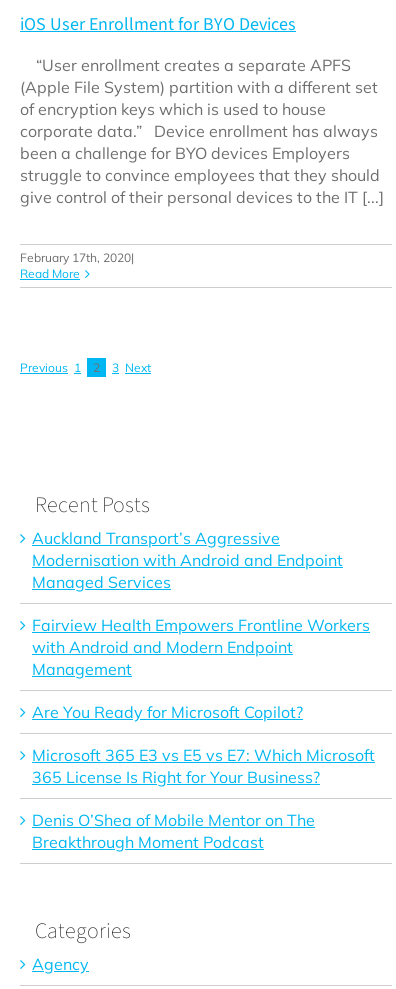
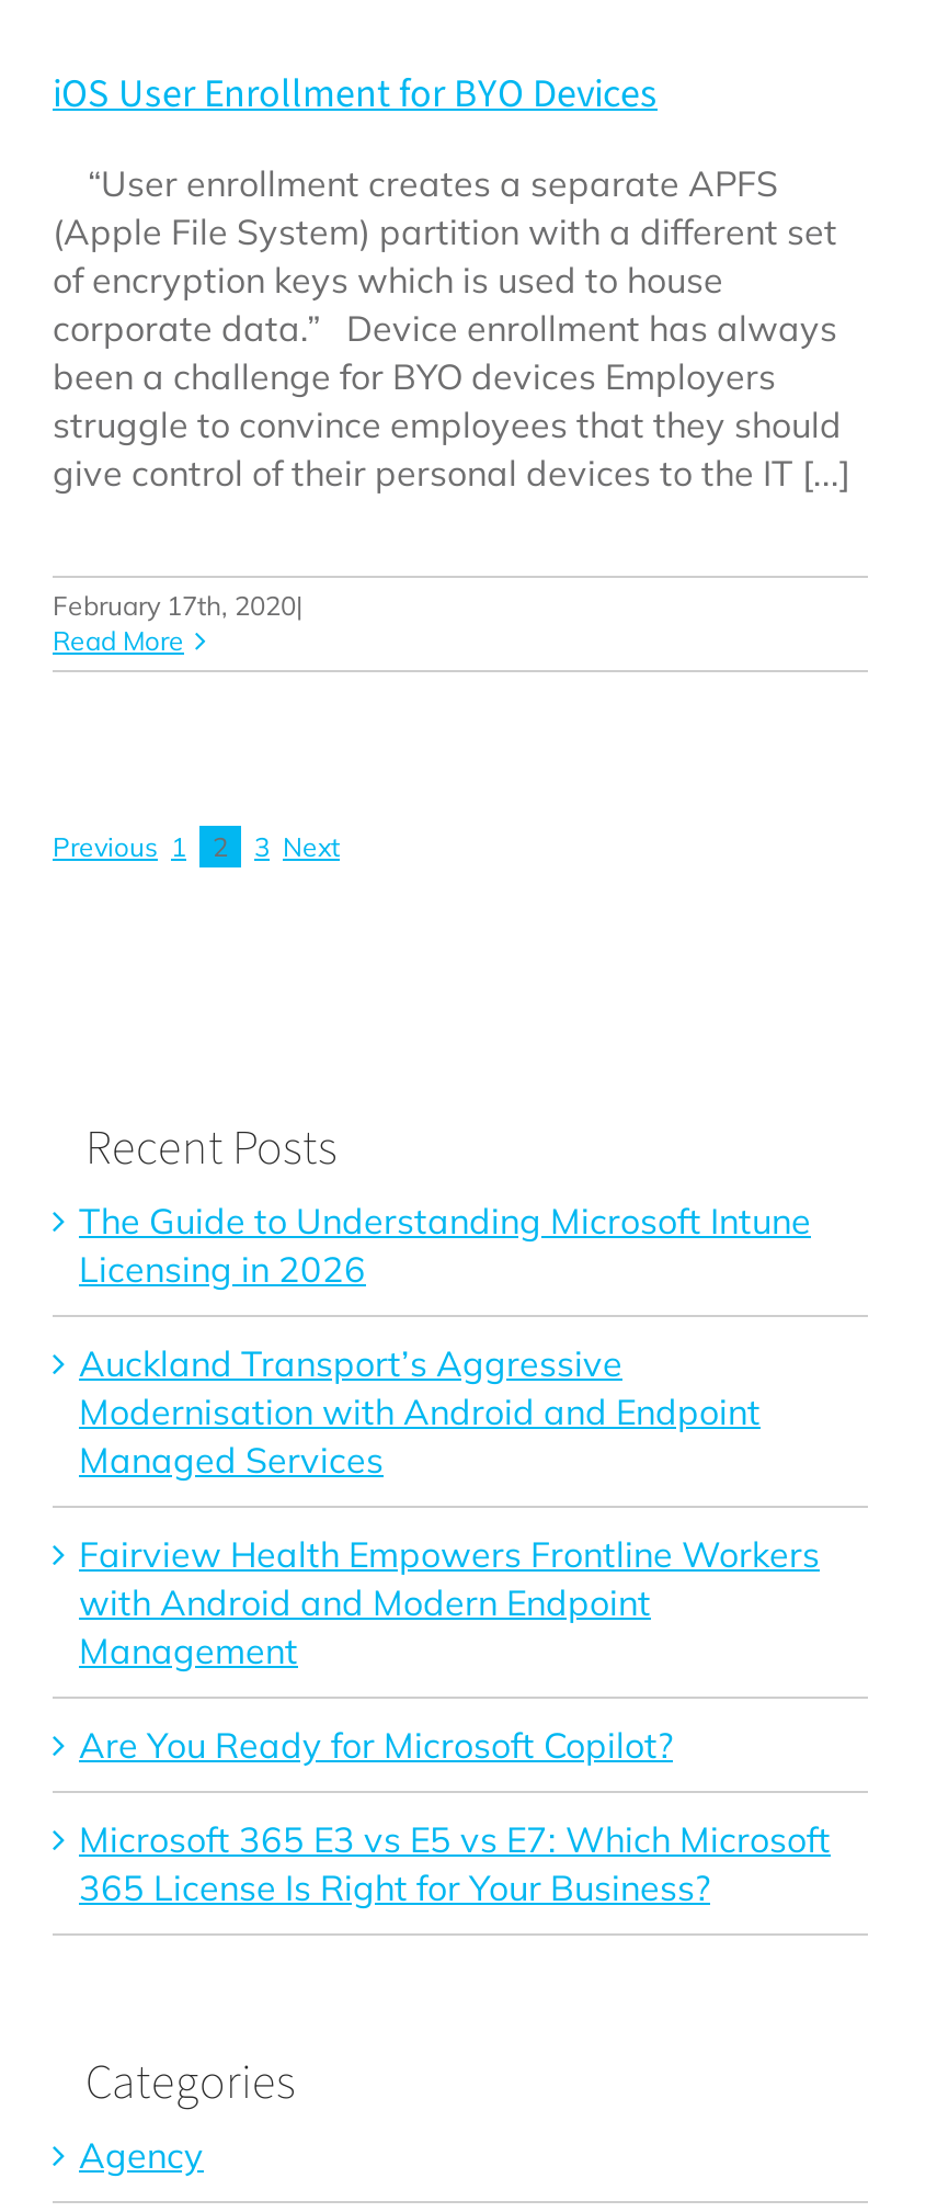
+ The Guide to Understanding Microsoft Intune
+ Licensing in 2026

moved down: Auckland Transport’s Aggressive | Modernisation with Android and Endpoint | Managed Services | ... | Microsoft 365 E3 vs E5 vs E7: Which Microsoft | 365 License Is Right for Your Business?

- Denis O’Shea of Mobile Mentor on The
- Breakthrough Moment Podcast
